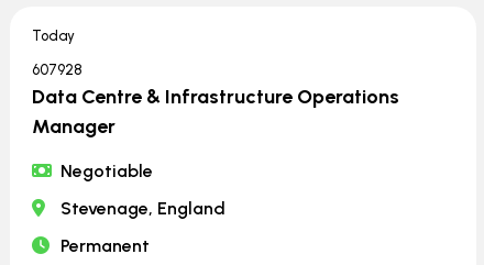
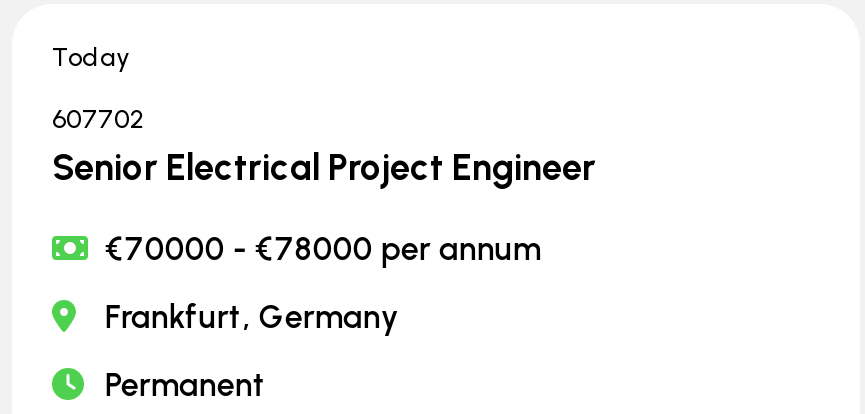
- 607928
- Data Centre & Infrastructure Operations
- Manager
+ 607702
+ Senior Electrical Project Engineer

- Negotiable
+ €70000 - €78000 per annum

- Stevenage, England
+ Frankfurt, Germany
